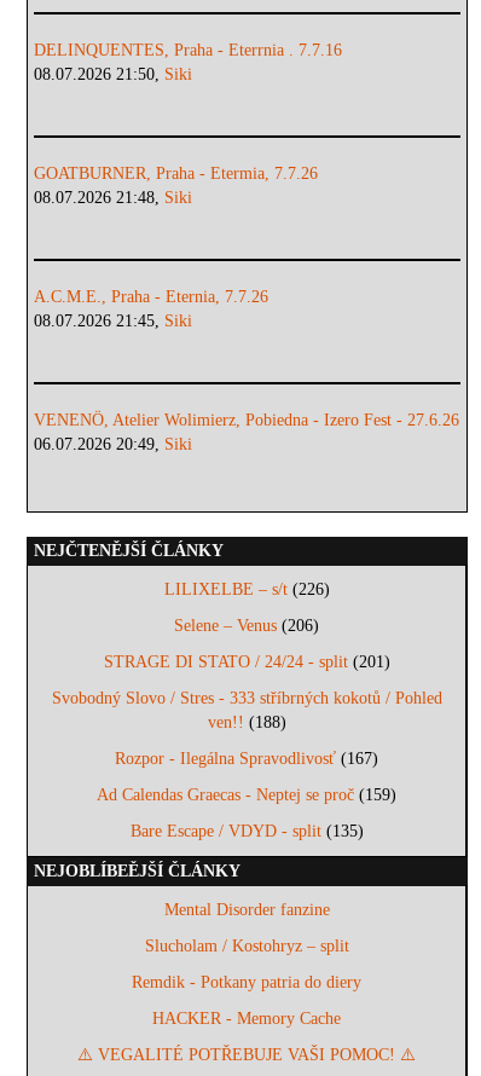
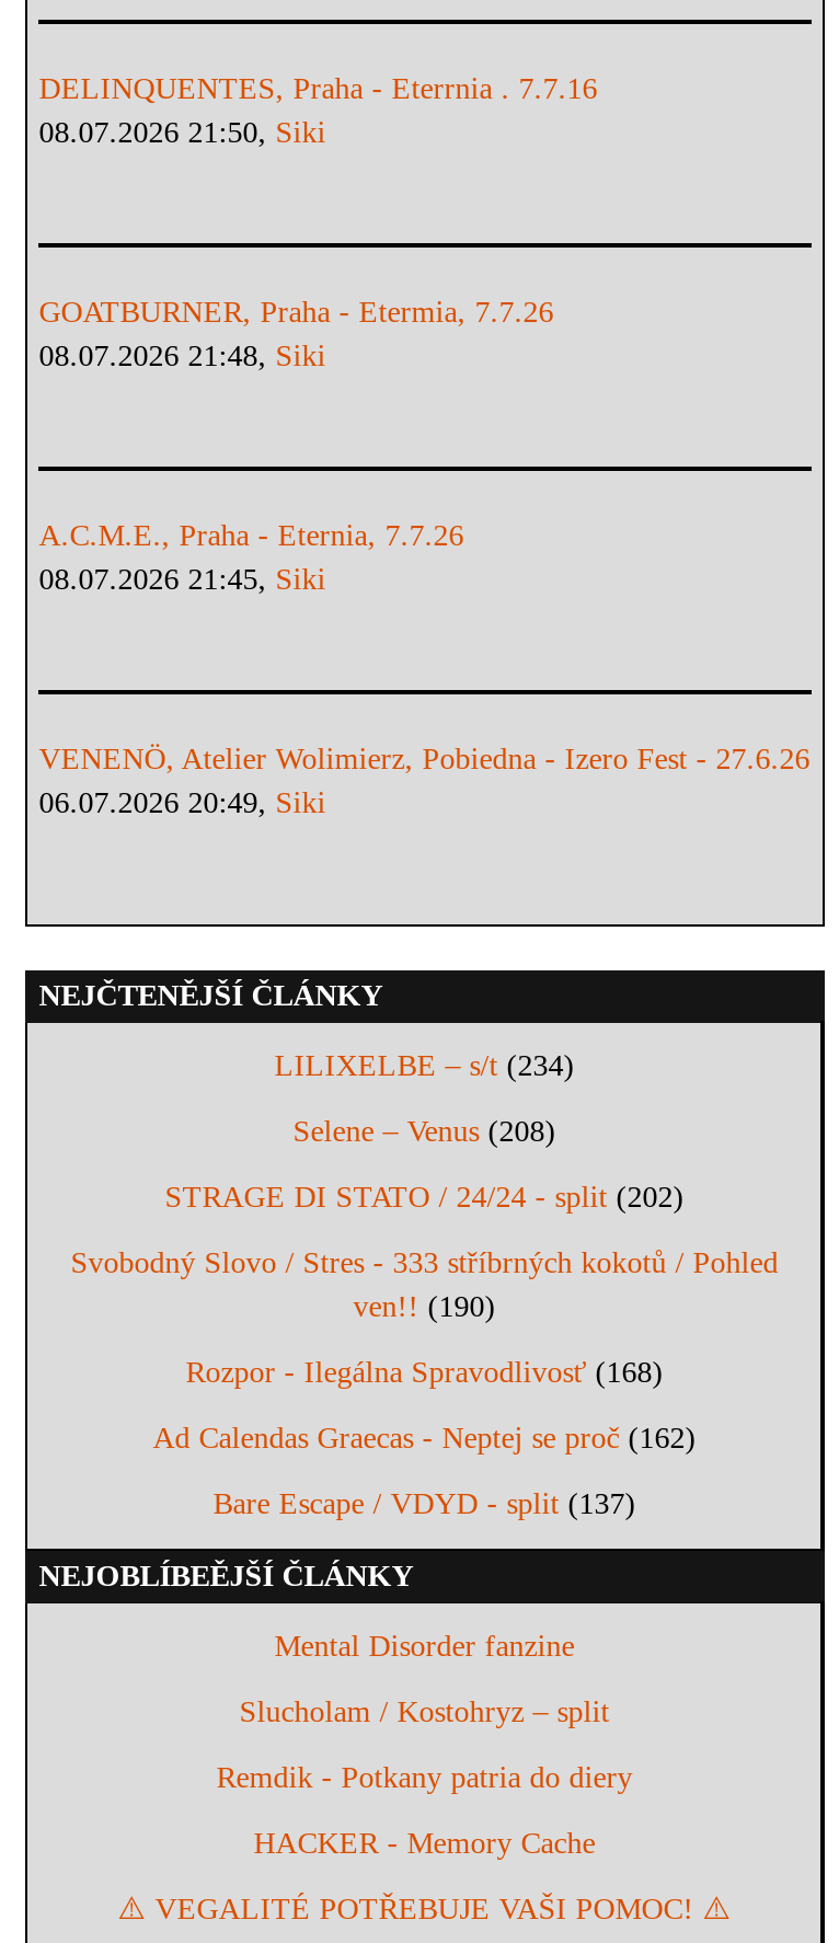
- LILIXELBE – s/t (226)
+ LILIXELBE – s/t (234)

- Selene – Venus (206)
+ Selene – Venus (208)

- STRAGE DI STATO / 24/24 - split (201)
+ STRAGE DI STATO / 24/24 - split (202)

- ven!! (188)
+ ven!! (190)

- Rozpor - Ilegálna Spravodlivosť (167)
+ Rozpor - Ilegálna Spravodlivosť (168)

- Ad Calendas Graecas - Neptej se proč (159)
+ Ad Calendas Graecas - Neptej se proč (162)

- Bare Escape / VDYD - split (135)
+ Bare Escape / VDYD - split (137)
